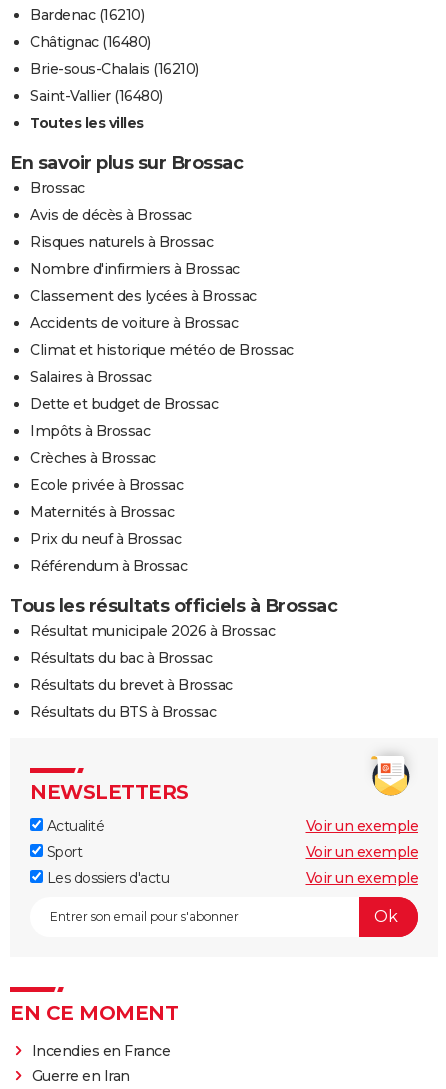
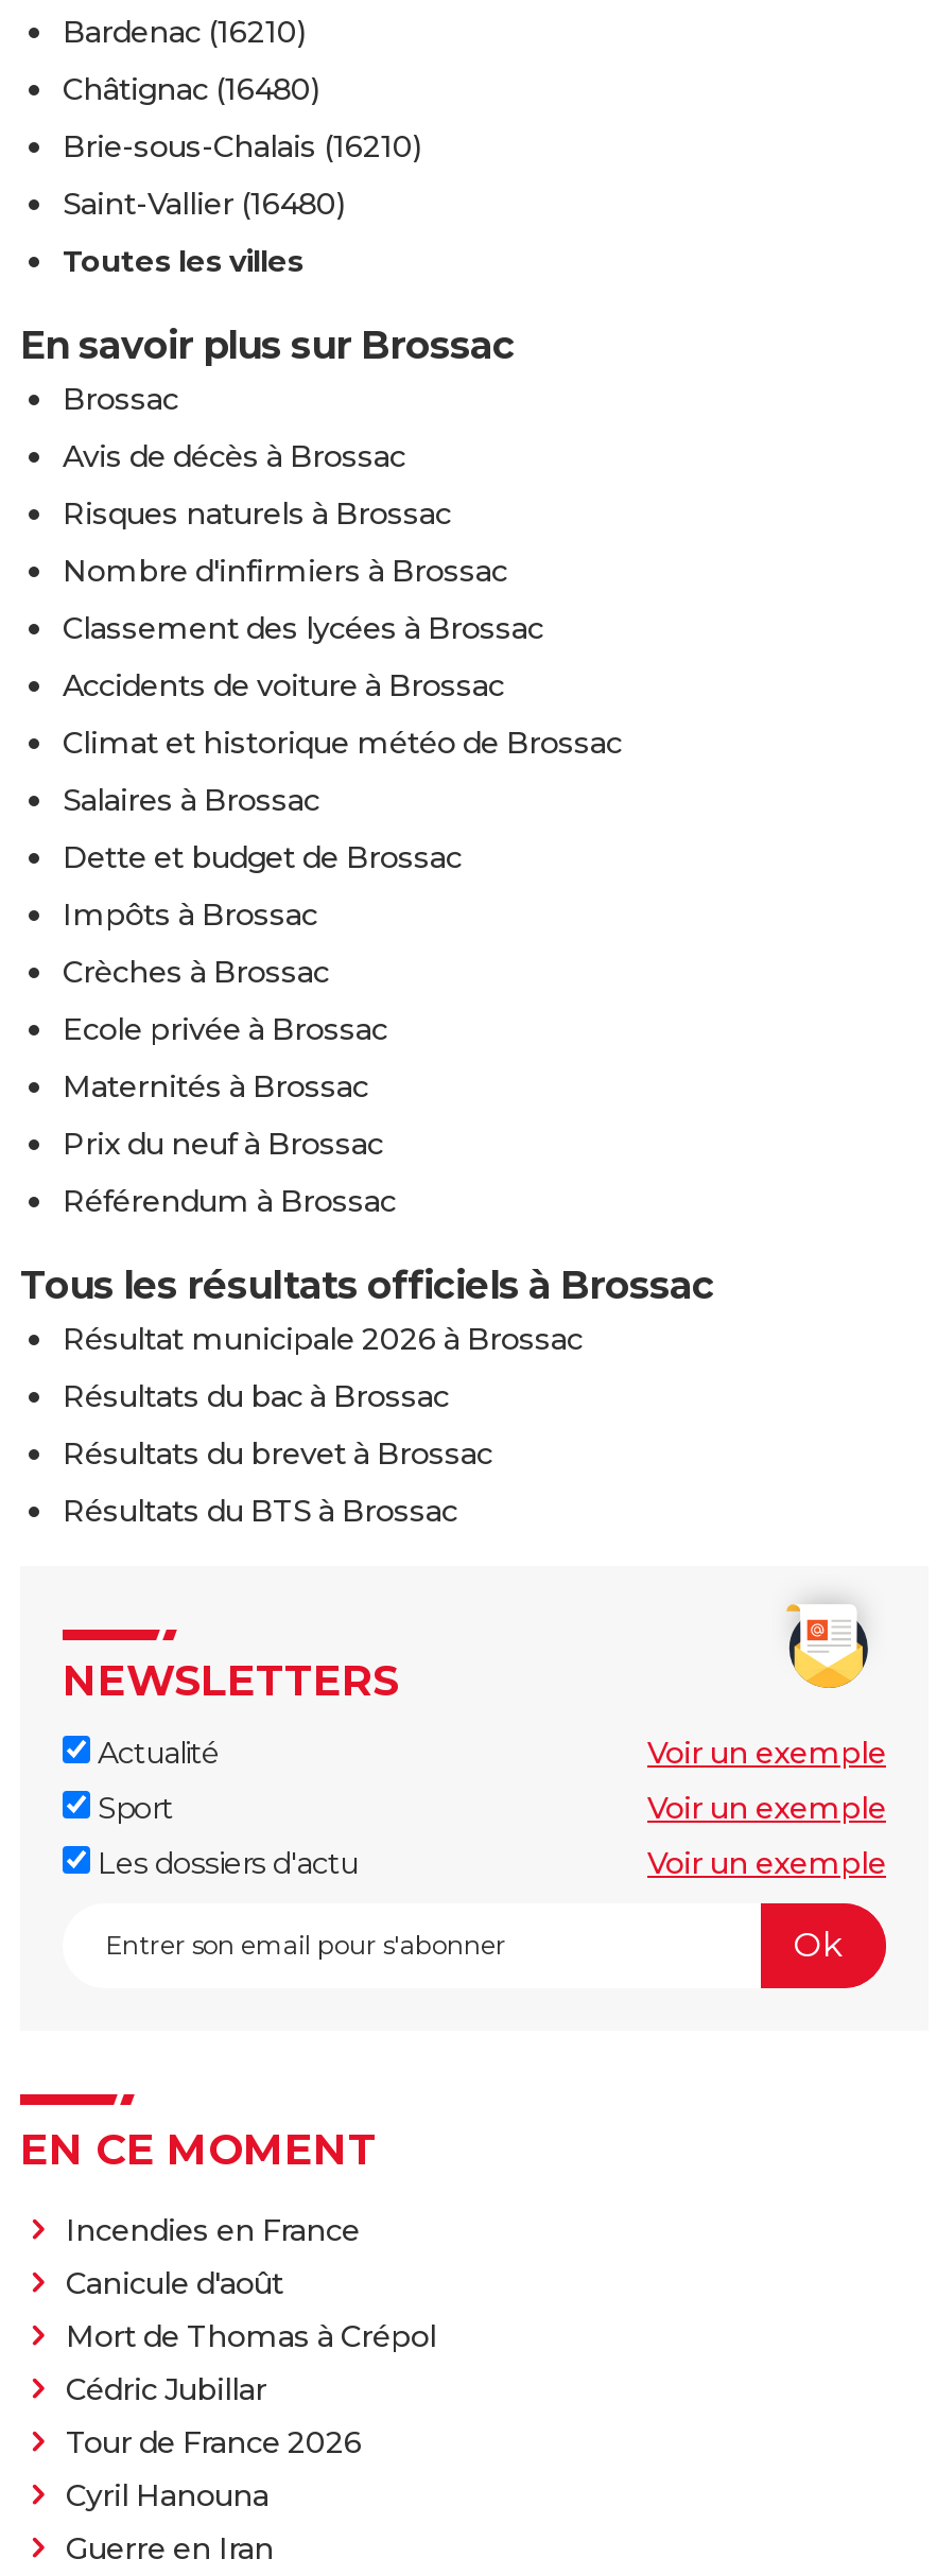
+ Canicule d'août
+ Mort de Thomas à Crépol
+ Cédric Jubillar
+ Tour de France 2026
+ Cyril Hanouna
